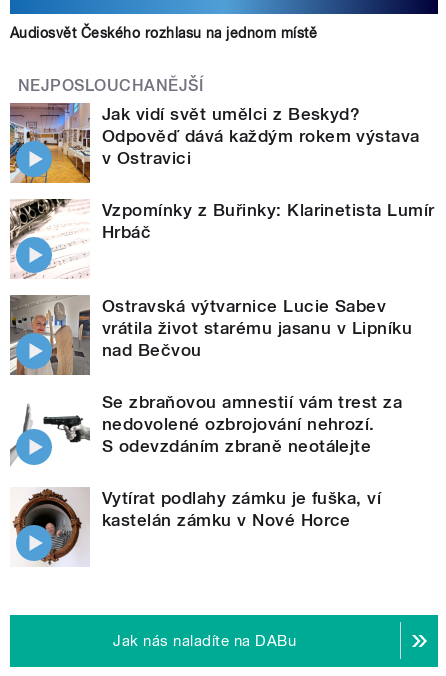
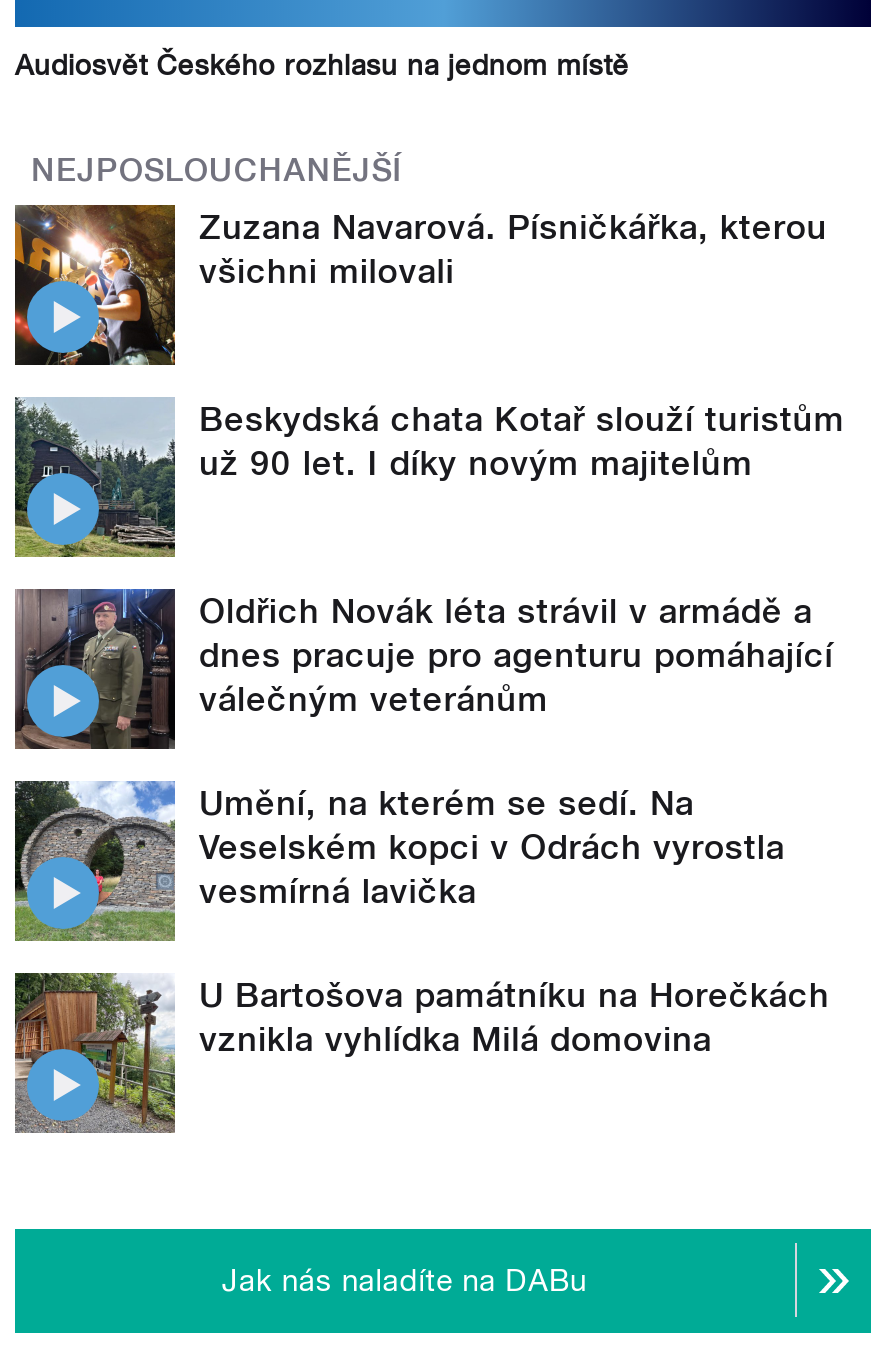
- [image]
- Jak vidí svět umělci z Beskyd?
- Odpověď dává každým rokem výstava
- v Ostravici
+ [image]
+ Zuzana Navarová. Písničkářka, kterou
+ všichni milovali

- [image]
- Vzpomínky z Buřinky: Klarinetista Lumír
- Hrbáč
+ [image]
+ Beskydská chata Kotař slouží turistům
+ už 90 let. I díky novým majitelům

- [image]
- Ostravská výtvarnice Lucie Sabev
- vrátila život starému jasanu v Lipníku
- nad Bečvou
+ [image]
+ Oldřich Novák léta strávil v armádě a
+ dnes pracuje pro agenturu pomáhající
+ válečným veteránům

- [image]
- Se zbraňovou amnestií vám trest za
- nedovolené ozbrojování nehrozí.
- S odevzdáním zbraně neotálejte
+ [image]
+ Umění, na kterém se sedí. Na
+ Veselském kopci v Odrách vyrostla
+ vesmírná lavička

- [image]
- Vytírat podlahy zámku je fuška, ví
- kastelán zámku v Nové Horce
+ [image]
+ U Bartošova památníku na Horečkách
+ vznikla vyhlídka Milá domovina
